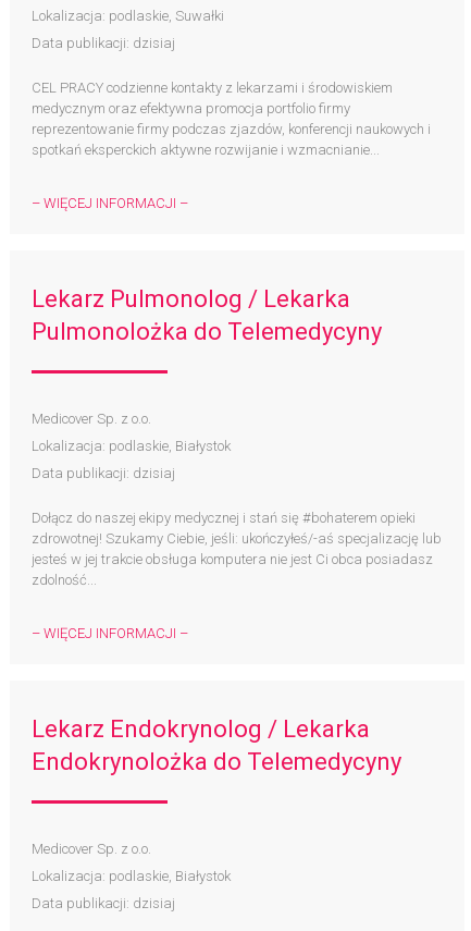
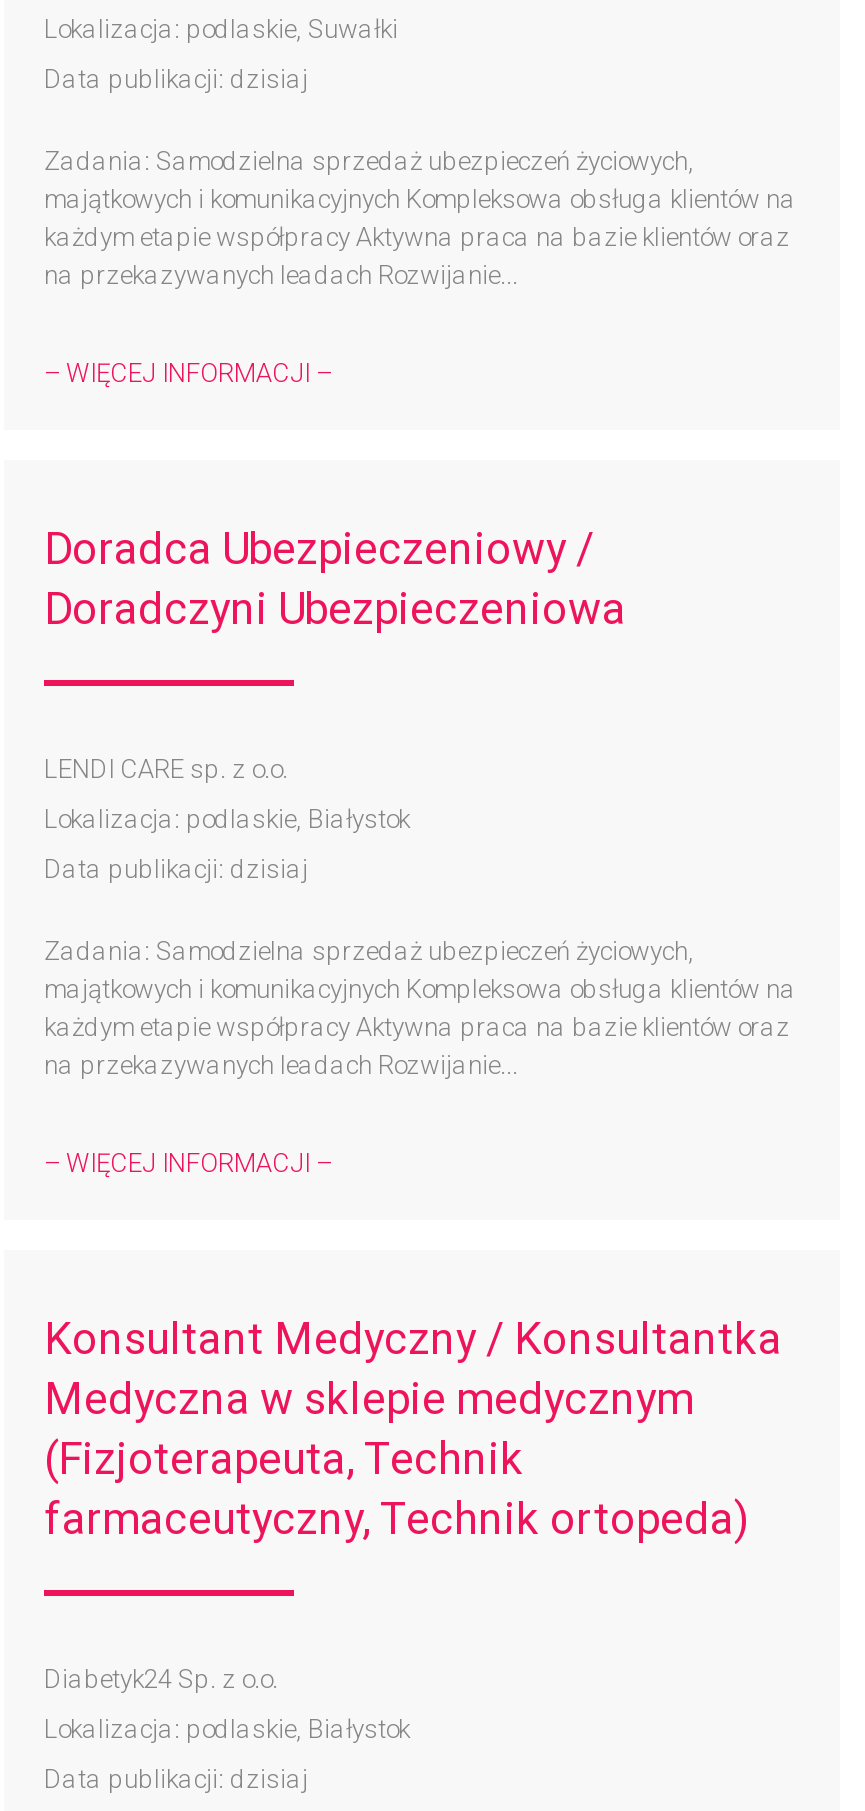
- CEL PRACY codzienne kontakty z lekarzami i środowiskiem
- medycznym oraz efektywna promocja portfolio firmy
- reprezentowanie firmy podczas zjazdów, konferencji naukowych i
- spotkań eksperckich aktywne rozwijanie i wzmacnianie...
+ Zadania: Samodzielna sprzedaż ubezpieczeń życiowych,
+ majątkowych i komunikacyjnych Kompleksowa obsługa klientów na
+ każdym etapie współpracy Aktywna praca na bazie klientów oraz
+ na przekazywanych leadach Rozwijanie...

- Lekarz Pulmonolog / Lekarka
- Pulmonolożka do Telemedycyny
+ Doradca Ubezpieczeniowy /
+ Doradczyni Ubezpieczeniowa

- Medicover Sp. z o.o.
+ LENDI CARE sp. z o.o.

- Dołącz do naszej ekipy medycznej i stań się #bohaterem opieki
- zdrowotnej! Szukamy Ciebie, jeśli: ukończyłeś/-aś specjalizację lub
- jesteś w jej trakcie obsługa komputera nie jest Ci obca posiadasz
- zdolność...
+ Zadania: Samodzielna sprzedaż ubezpieczeń życiowych,
+ majątkowych i komunikacyjnych Kompleksowa obsługa klientów na
+ każdym etapie współpracy Aktywna praca na bazie klientów oraz
+ na przekazywanych leadach Rozwijanie...

- Lekarz Endokrynolog / Lekarka
- Endokrynolożka do Telemedycyny
+ Konsultant Medyczny / Konsultantka
+ Medyczna w sklepie medycznym
+ (Fizjoterapeuta, Technik
+ farmaceutyczny, Technik ortopeda)

- Medicover Sp. z o.o.
+ Diabetyk24 Sp. z o.o.
